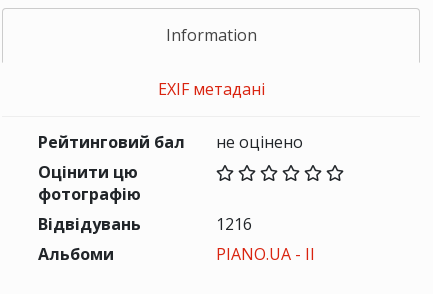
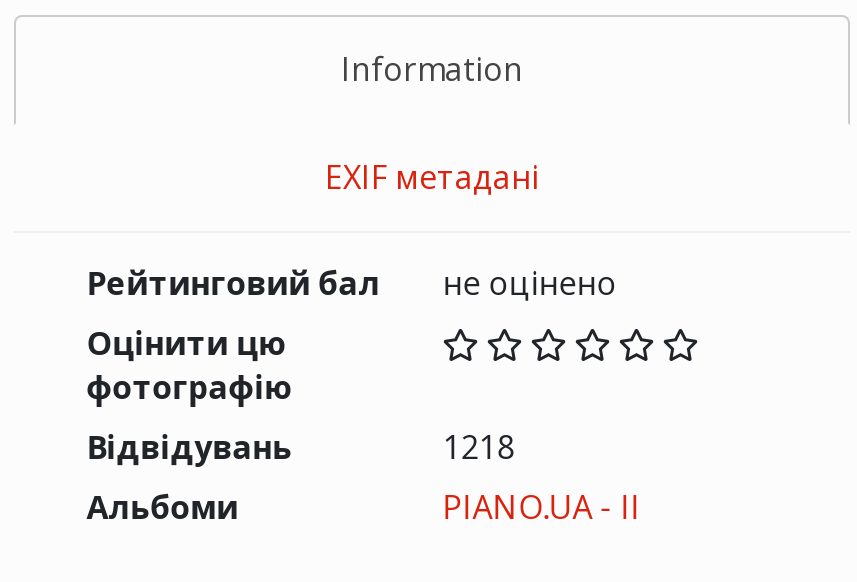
- 1216
+ 1218
